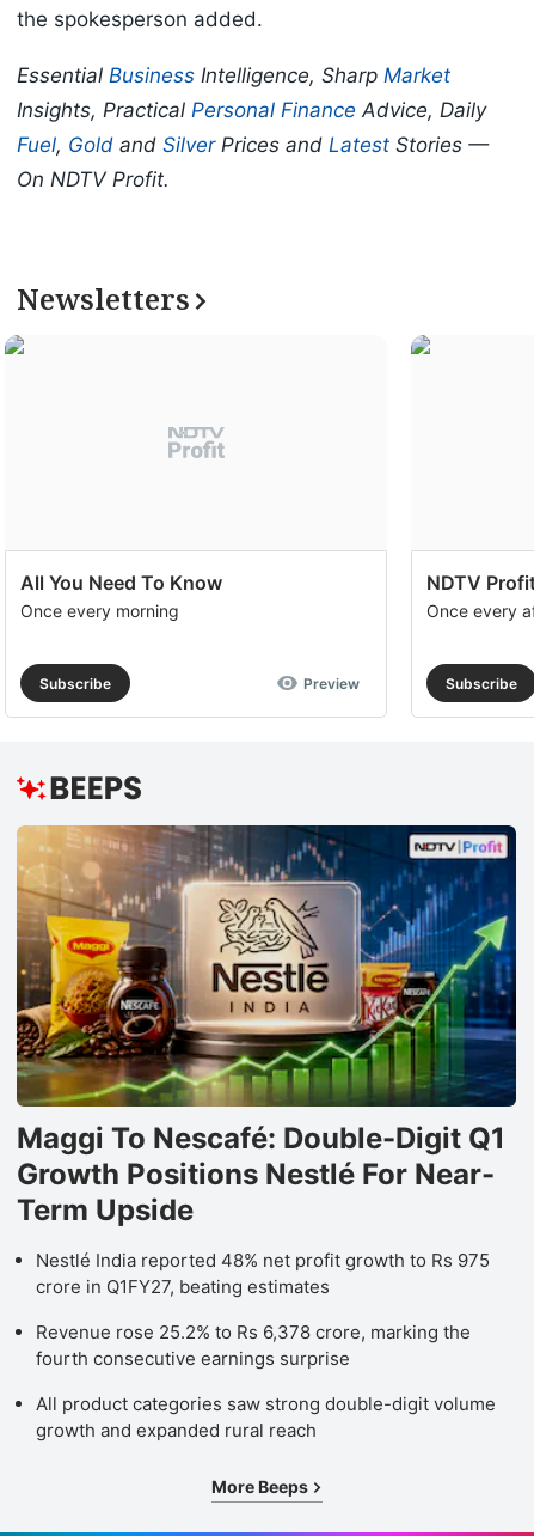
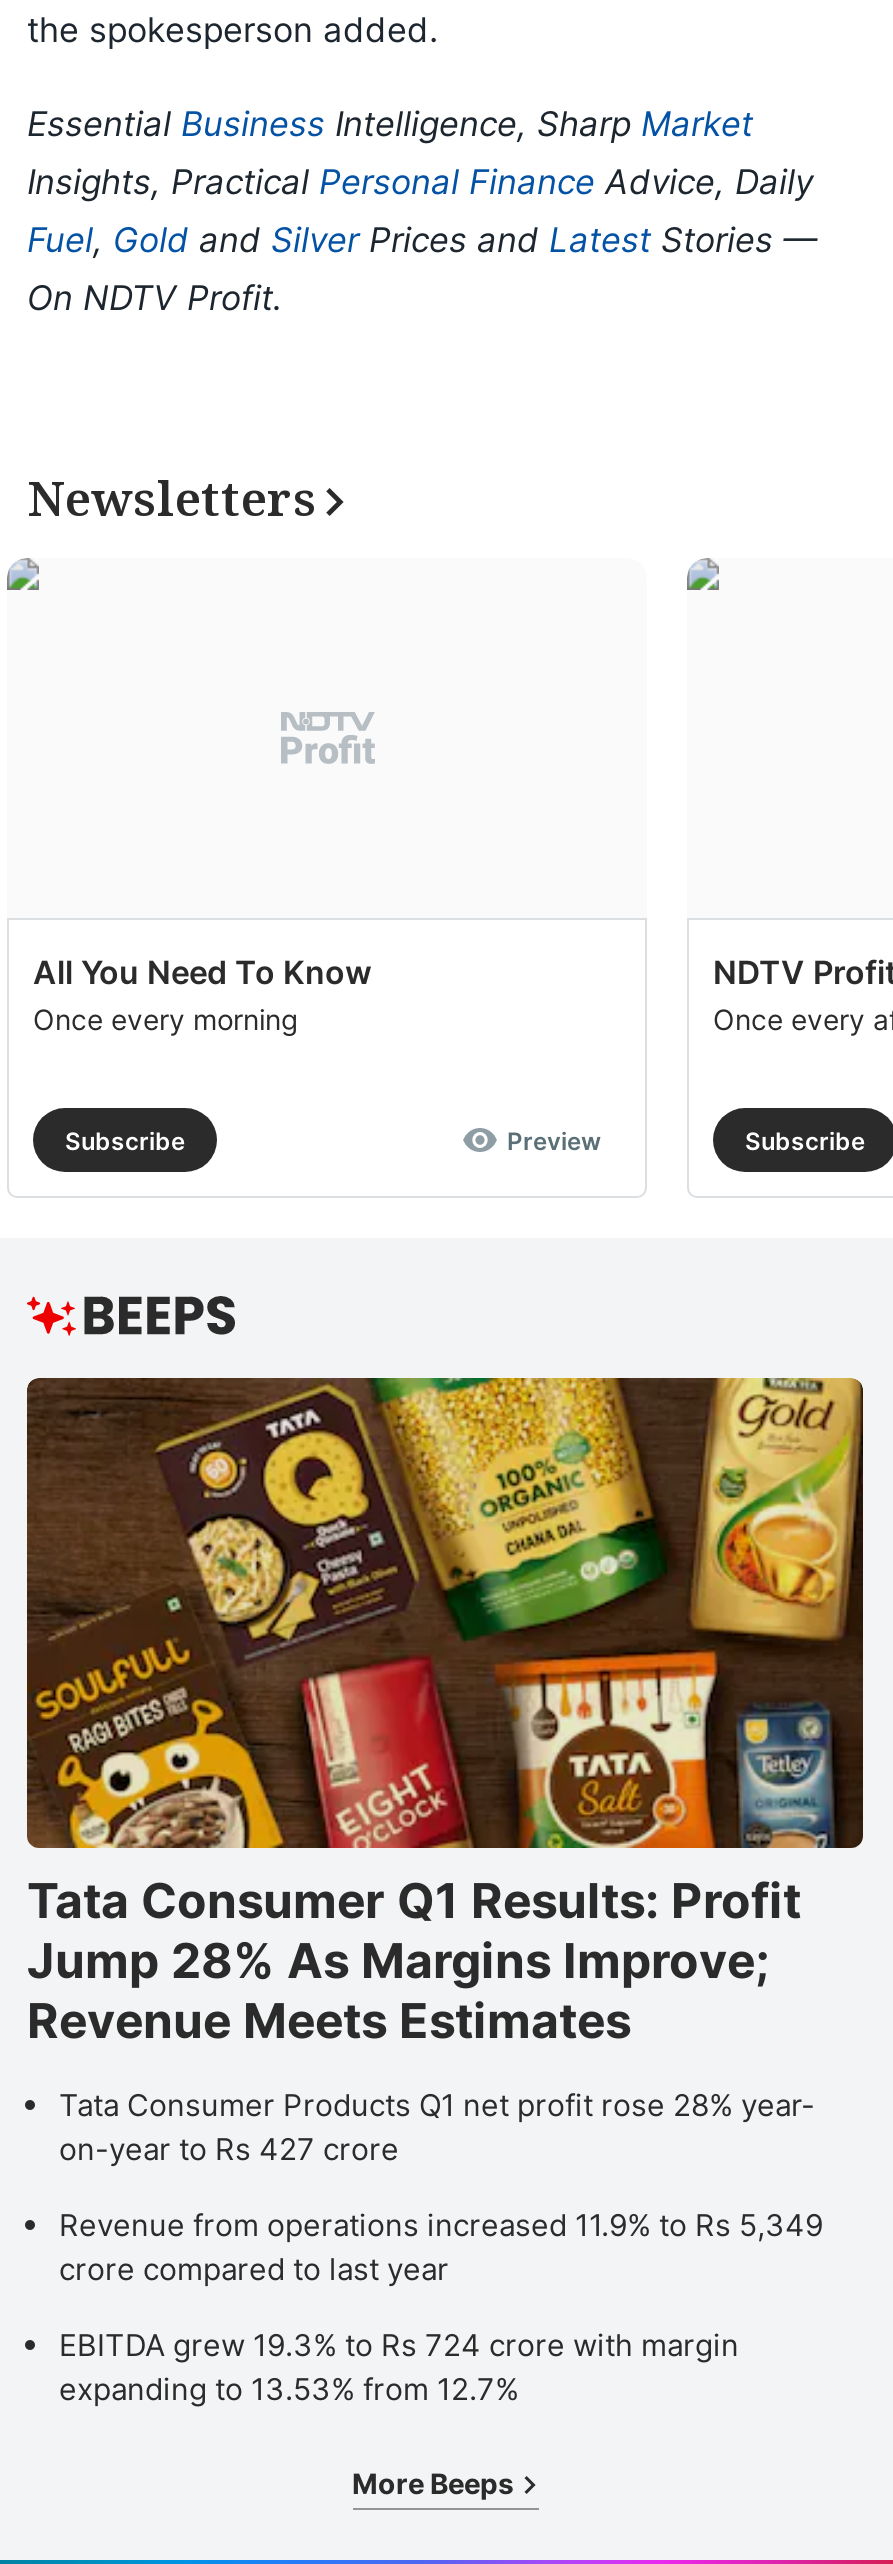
- [image]
- Maggi To Nescafé: Double-Digit Q1
- Growth Positions Nestlé For Near-
- Term Upside
+ [image]
+ Tata Consumer Q1 Results: Profit
+ Jump 28% As Margins Improve;
+ Revenue Meets Estimates

- Nestlé India reported 48% net profit growth to Rs 975
- crore in Q1FY27, beating estimates
+ Tata Consumer Products Q1 net profit rose 28% year-
+ on-year to Rs 427 crore

- Revenue rose 25.2% to Rs 6,378 crore, marking the
- fourth consecutive earnings surprise
+ Revenue from operations increased 11.9% to Rs 5,349
+ crore compared to last year

- All product categories saw strong double-digit volume
- growth and expanded rural reach
+ EBITDA grew 19.3% to Rs 724 crore with margin
+ expanding to 13.53% from 12.7%
